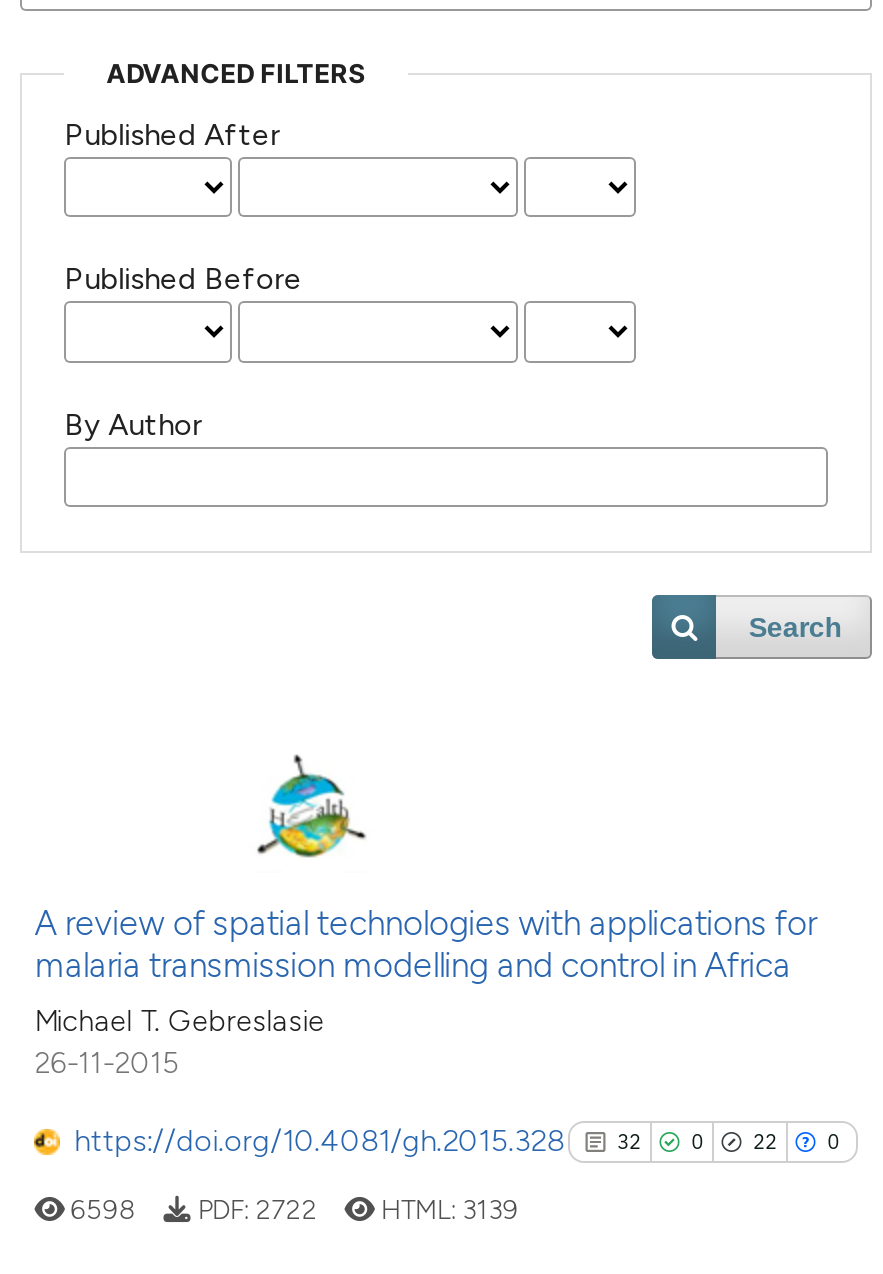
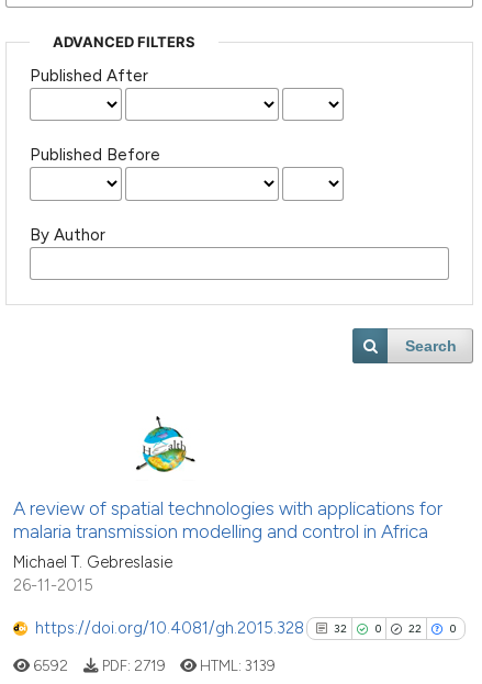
- 6598
+ 6592

- PDF: 2722
+ PDF: 2719
